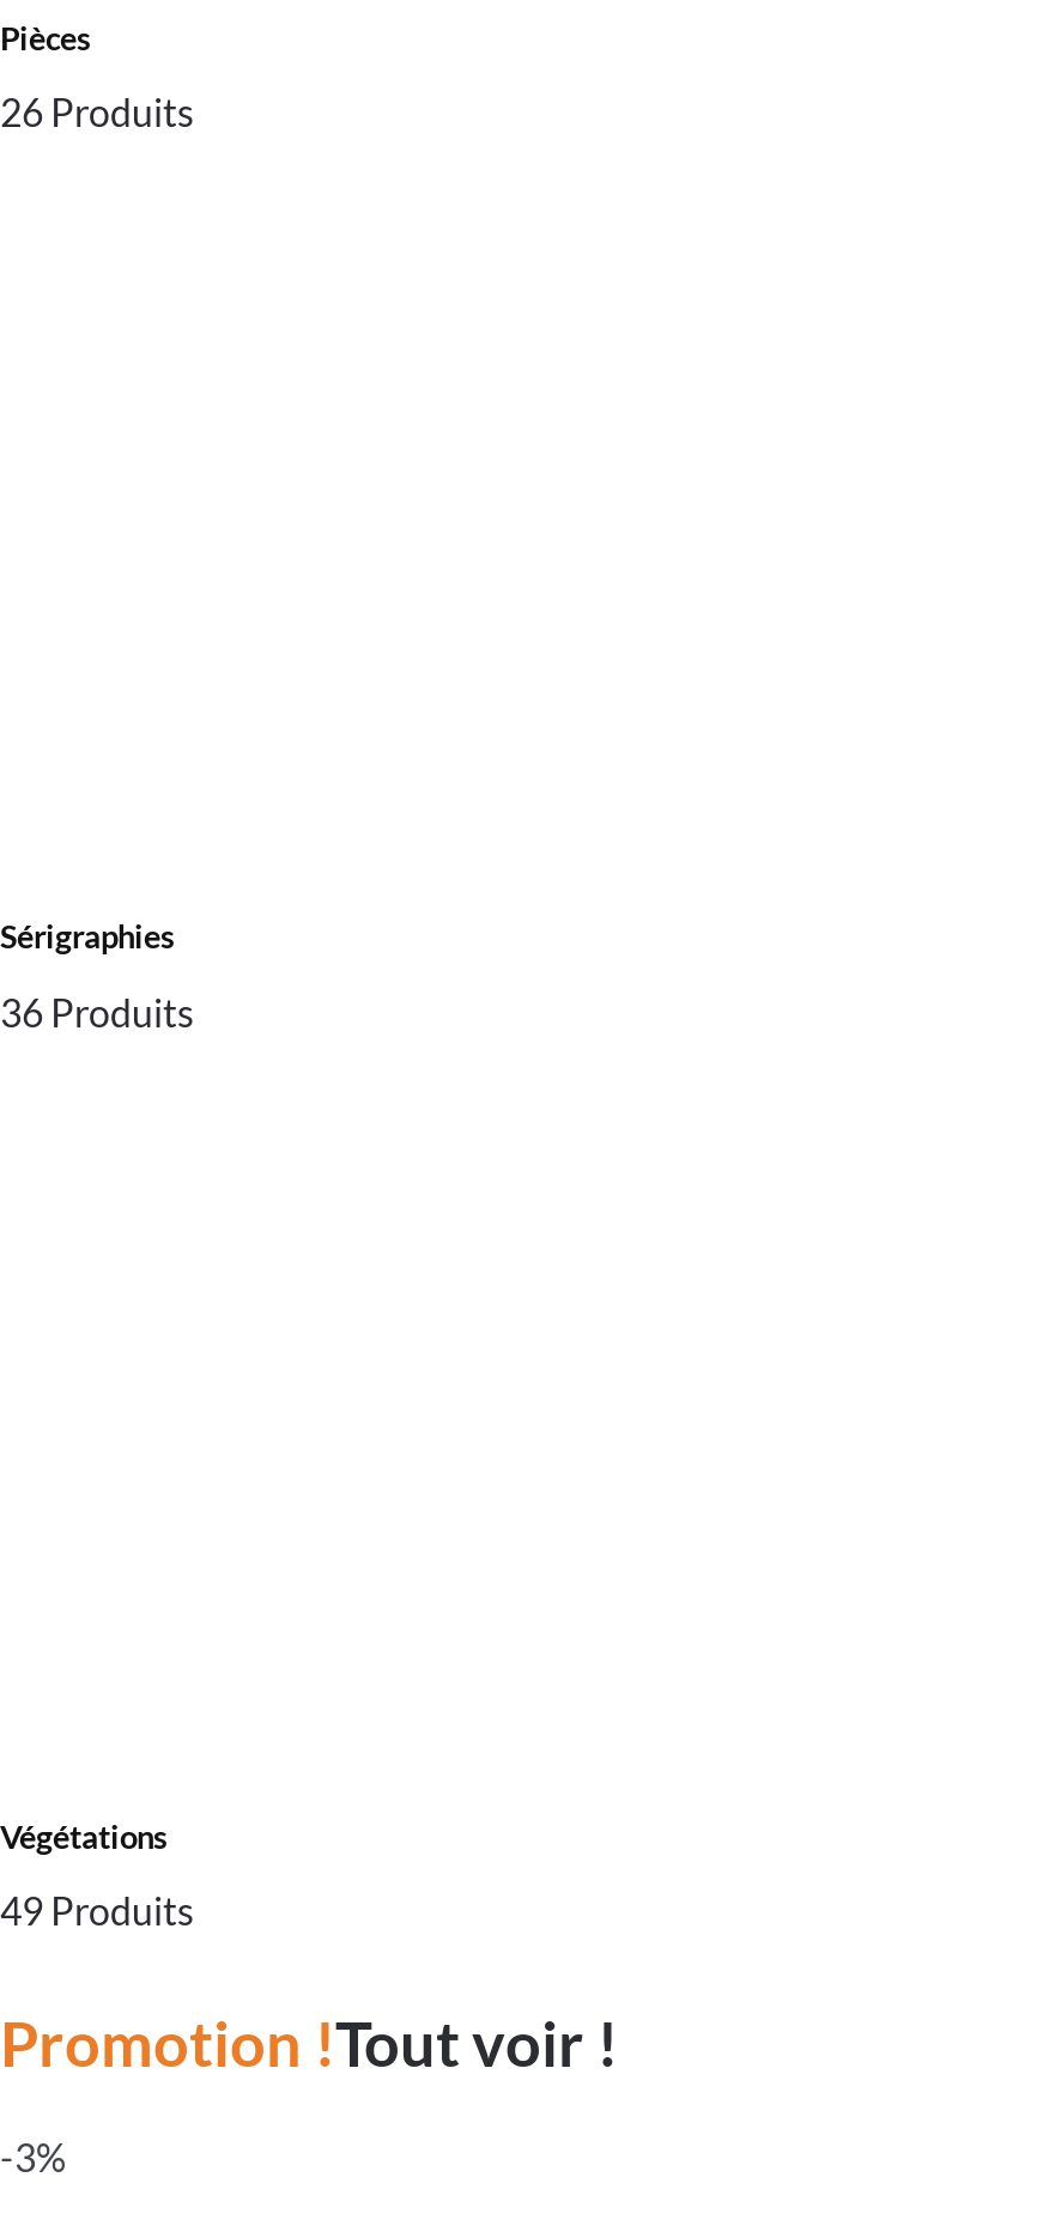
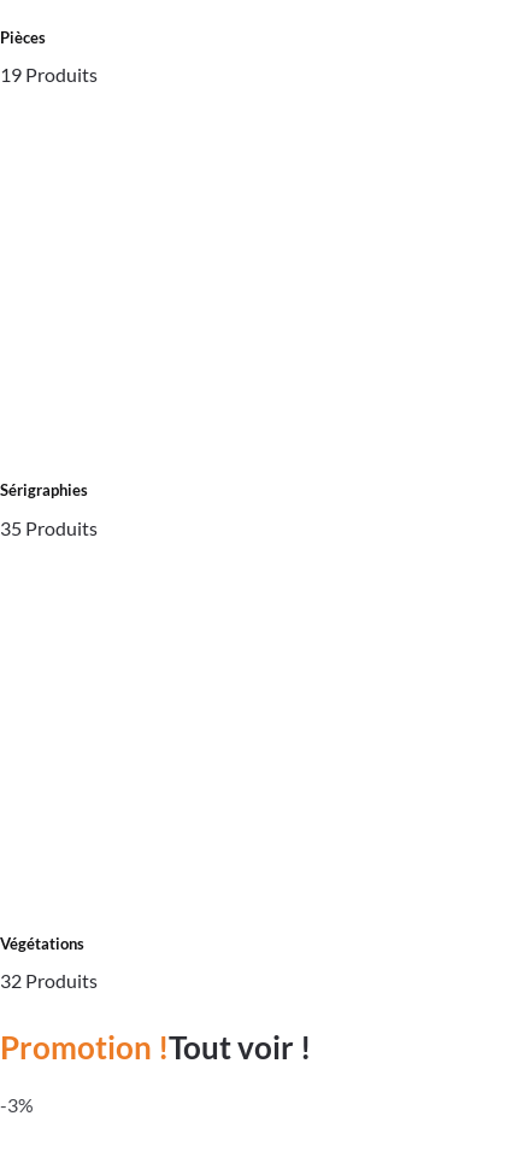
- 26 Produits
+ 19 Produits

- 36 Produits
+ 35 Produits

- 49 Produits
+ 32 Produits
